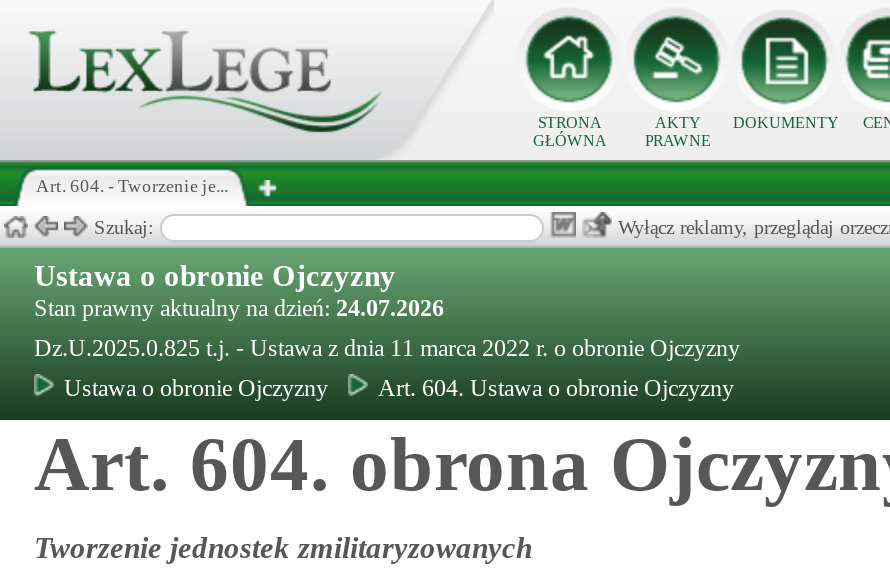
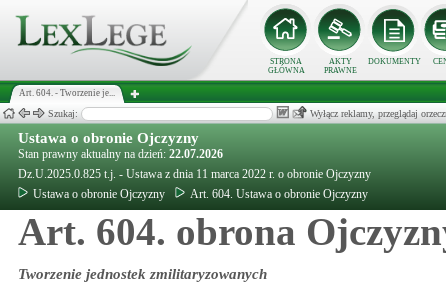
- Stan prawny aktualny na dzień: 24.07.2026
+ Stan prawny aktualny na dzień: 22.07.2026
